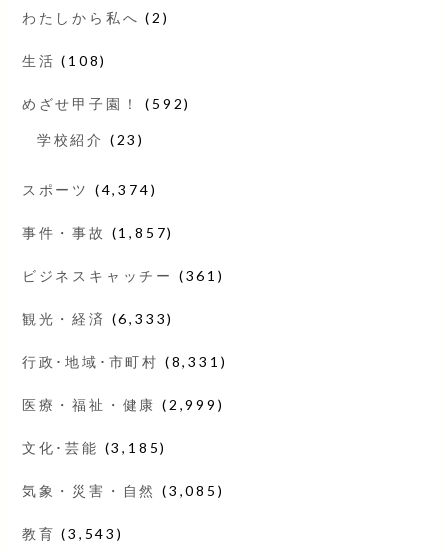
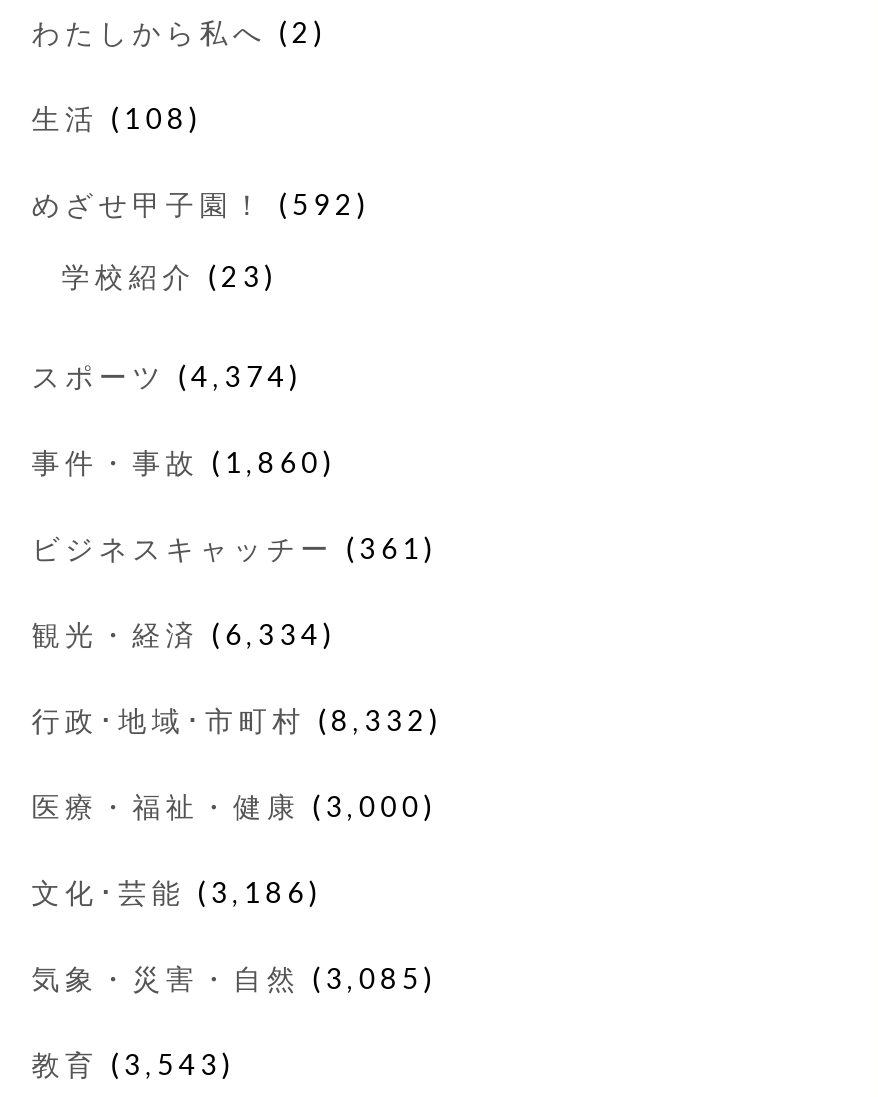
- 事件・事故(1,857)
+ 事件・事故(1,860)

- 観光・経済(6,333)
+ 観光・経済(6,334)

- 行政･地域･市町村(8,331)
+ 行政･地域･市町村(8,332)

- 医療・福祉・健康(2,999)
+ 医療・福祉・健康(3,000)

- 文化･芸能(3,185)
+ 文化･芸能(3,186)
